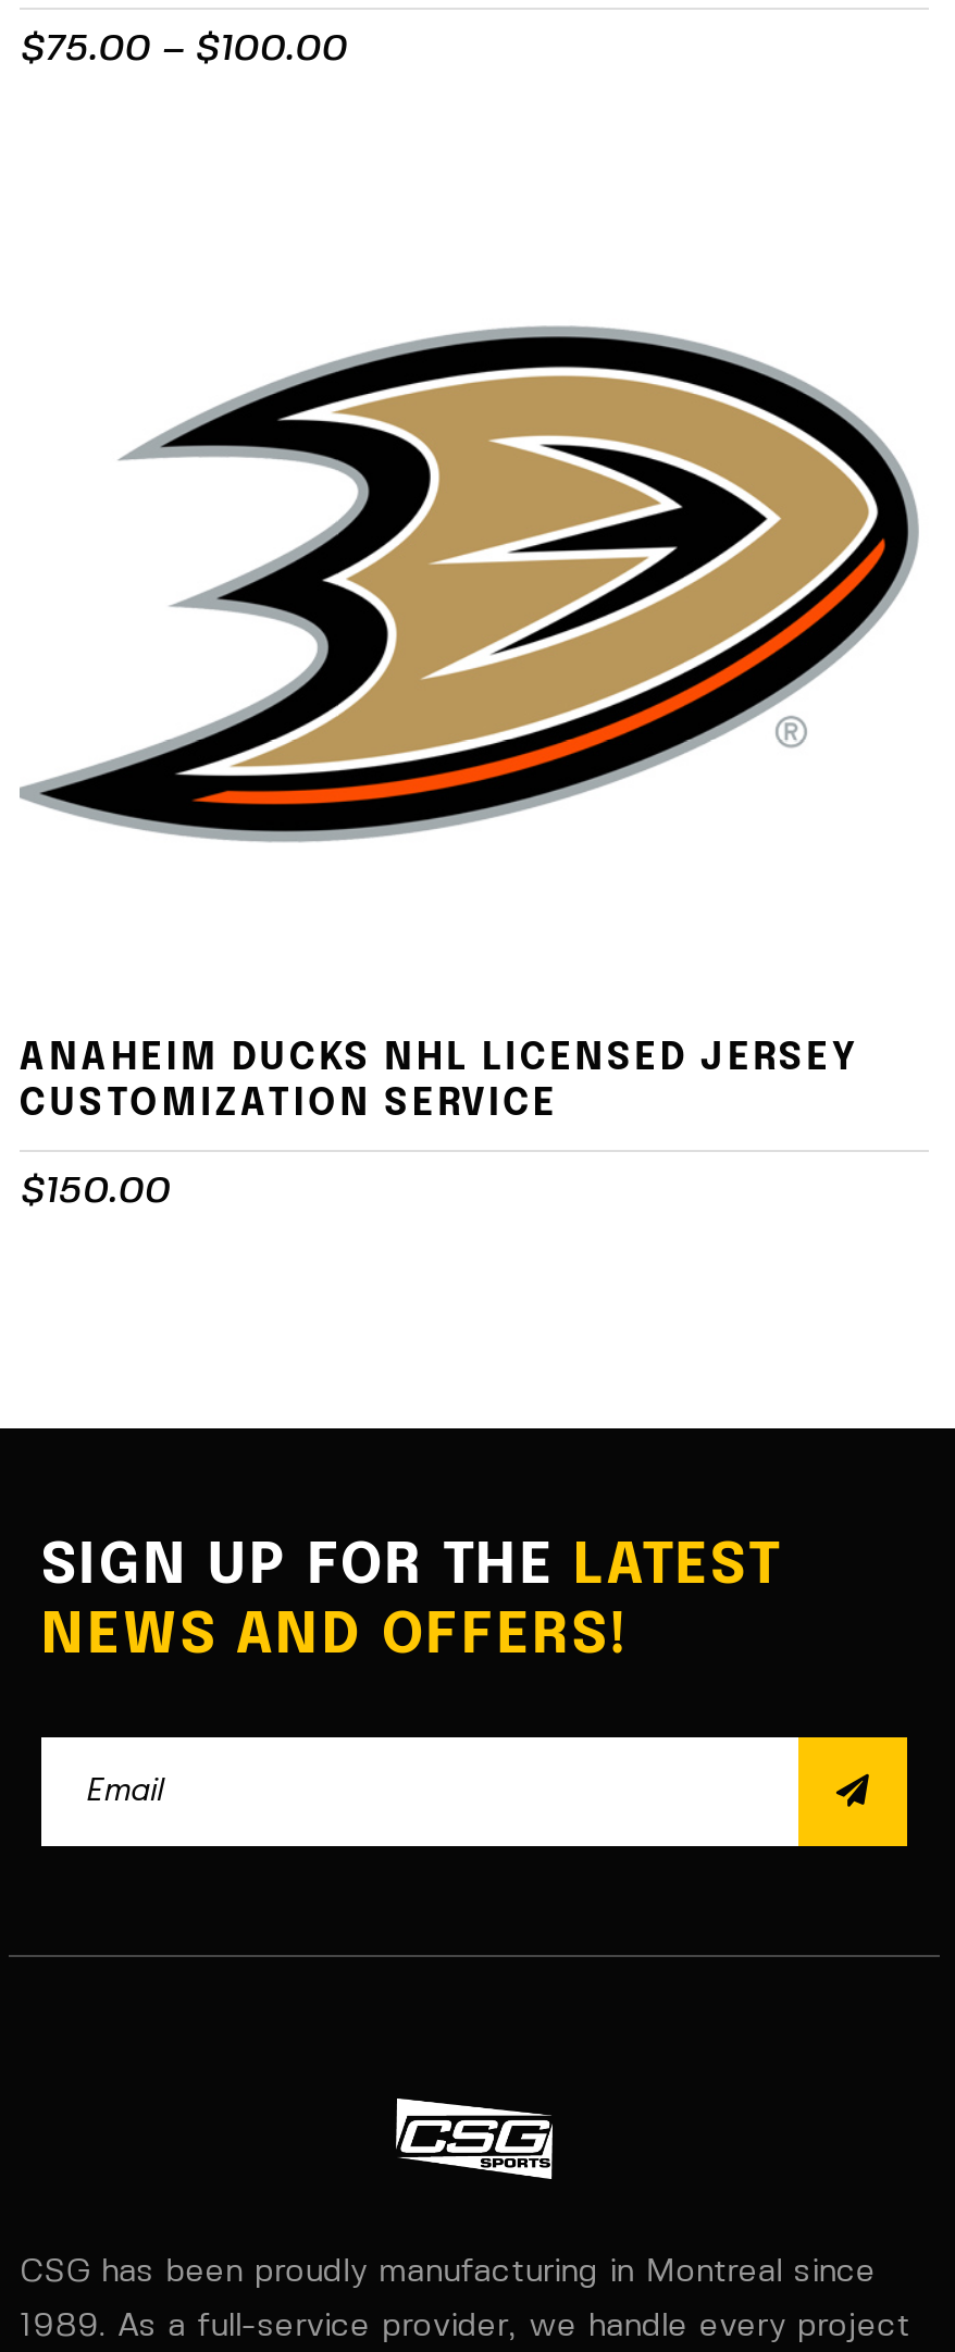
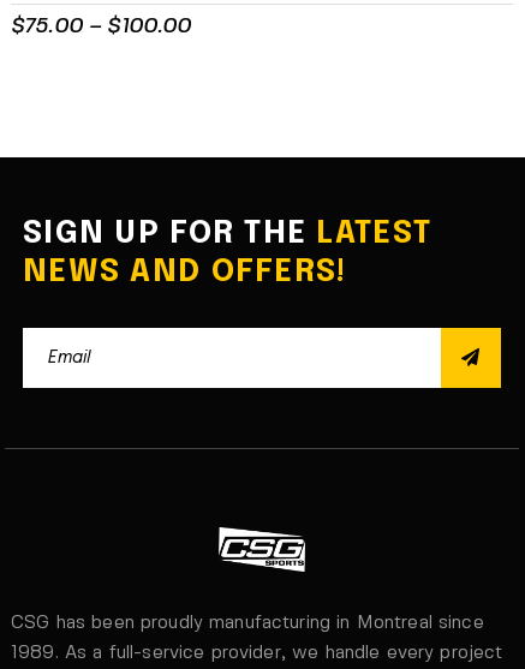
- [image]

- ANAHEIM DUCKS NHL LICENSED JERSEY
- CUSTOMIZATION SERVICE
- $150.00
